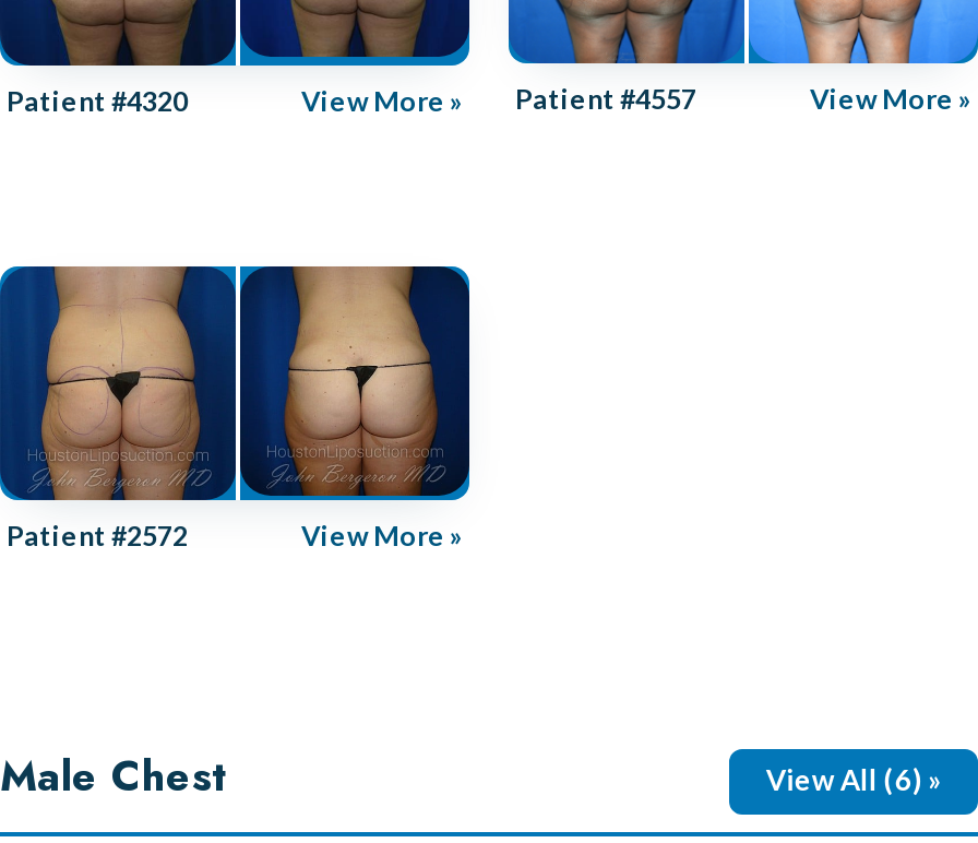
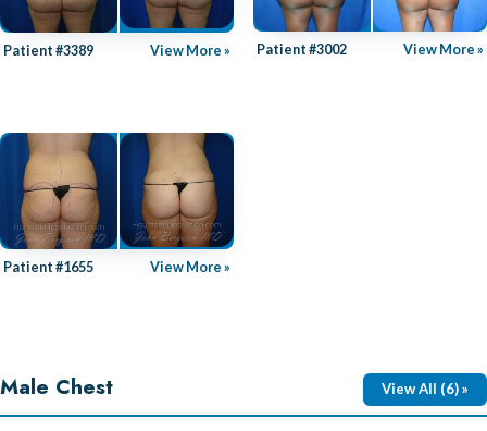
- Patient #4320
+ Patient #3389

- View More » Patient #4557
+ View More » Patient #3002

- Patient #2572
+ Patient #1655
